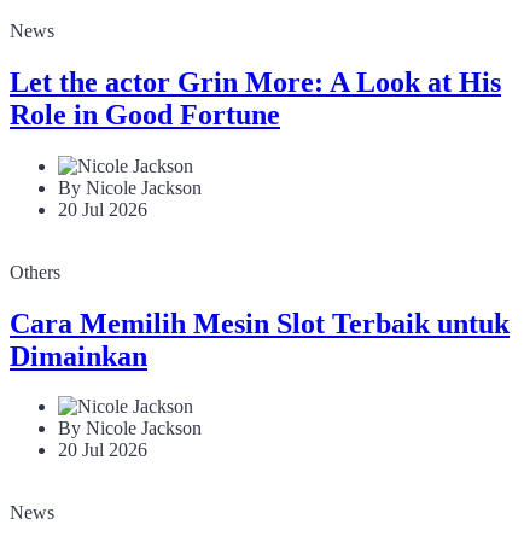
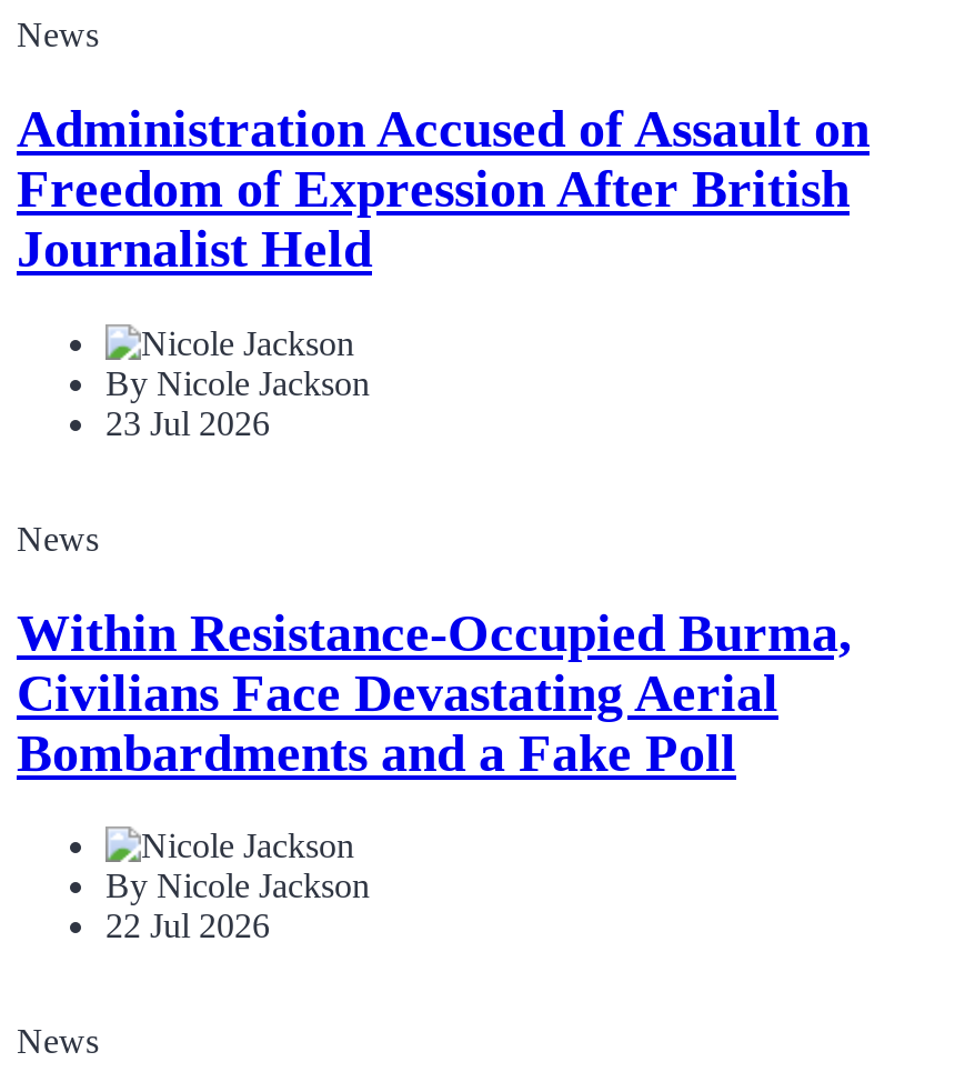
- Let the actor Grin More: A Look at His
- Role in Good Fortune
+ Administration Accused of Assault on
+ Freedom of Expression After British
+ Journalist Held

- 20 Jul 2026
+ 23 Jul 2026

- Others
+ News

- Cara Memilih Mesin Slot Terbaik untuk
- Dimainkan
+ Within Resistance-Occupied Burma,
+ Civilians Face Devastating Aerial
+ Bombardments and a Fake Poll

- 20 Jul 2026
+ 22 Jul 2026
